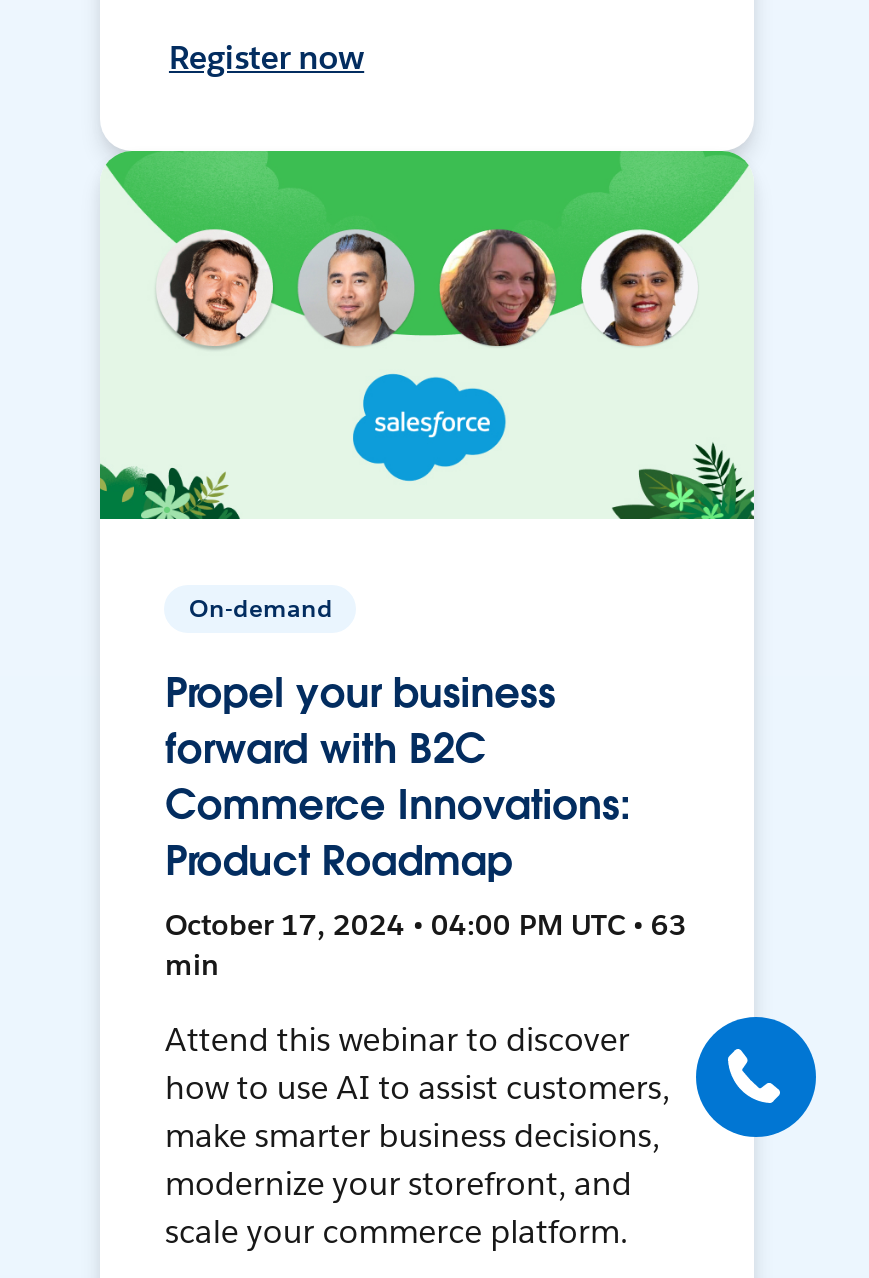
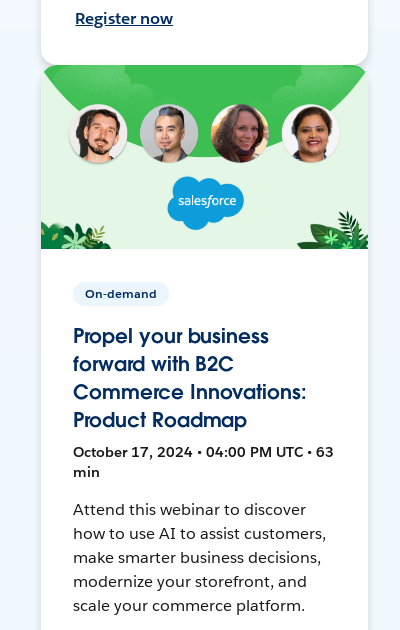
- [image]
